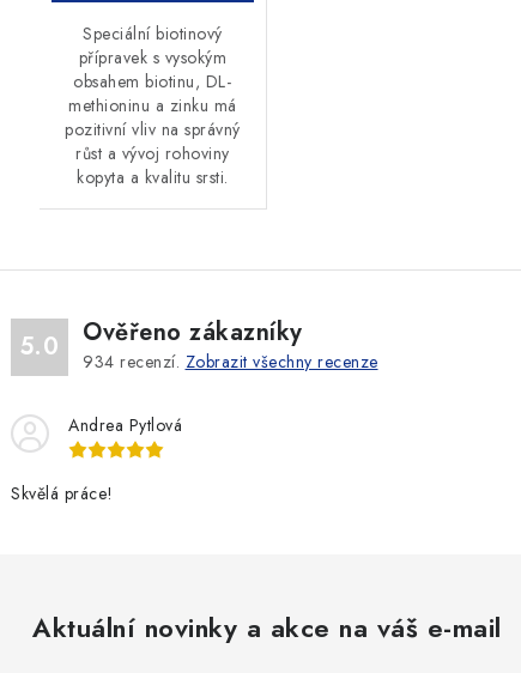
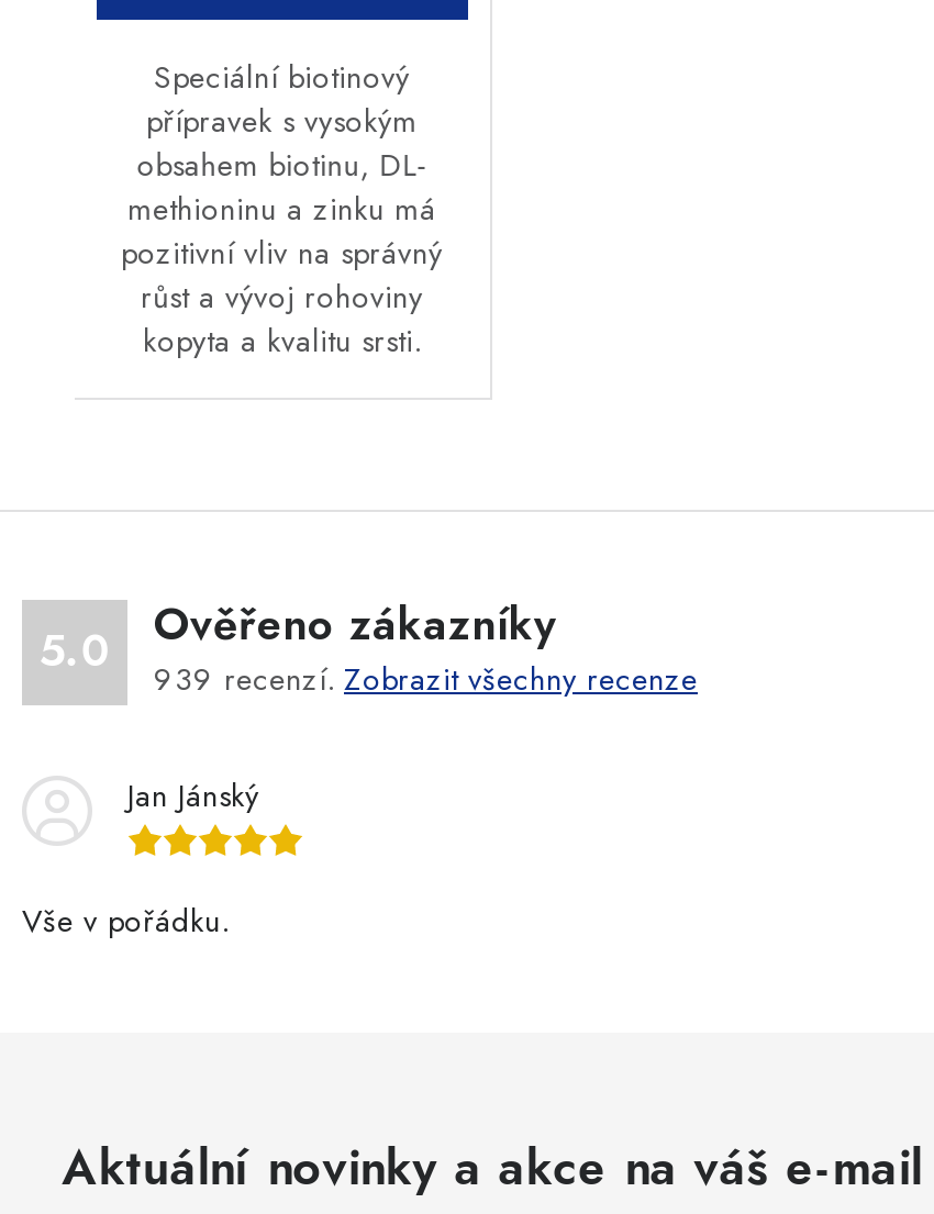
- 934 recenzí. Zobrazit všechny recenze
+ 939 recenzí. Zobrazit všechny recenze

- Andrea Pytlová
+ Jan Jánský

- Skvělá práce!
+ Vše v pořádku.
